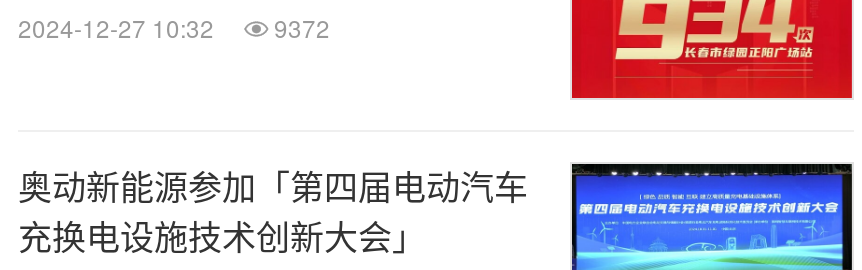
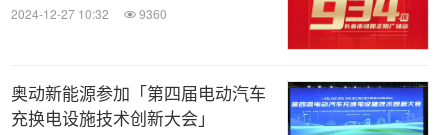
- 2024-12-27 10:32 9372
+ 2024-12-27 10:32 9360
